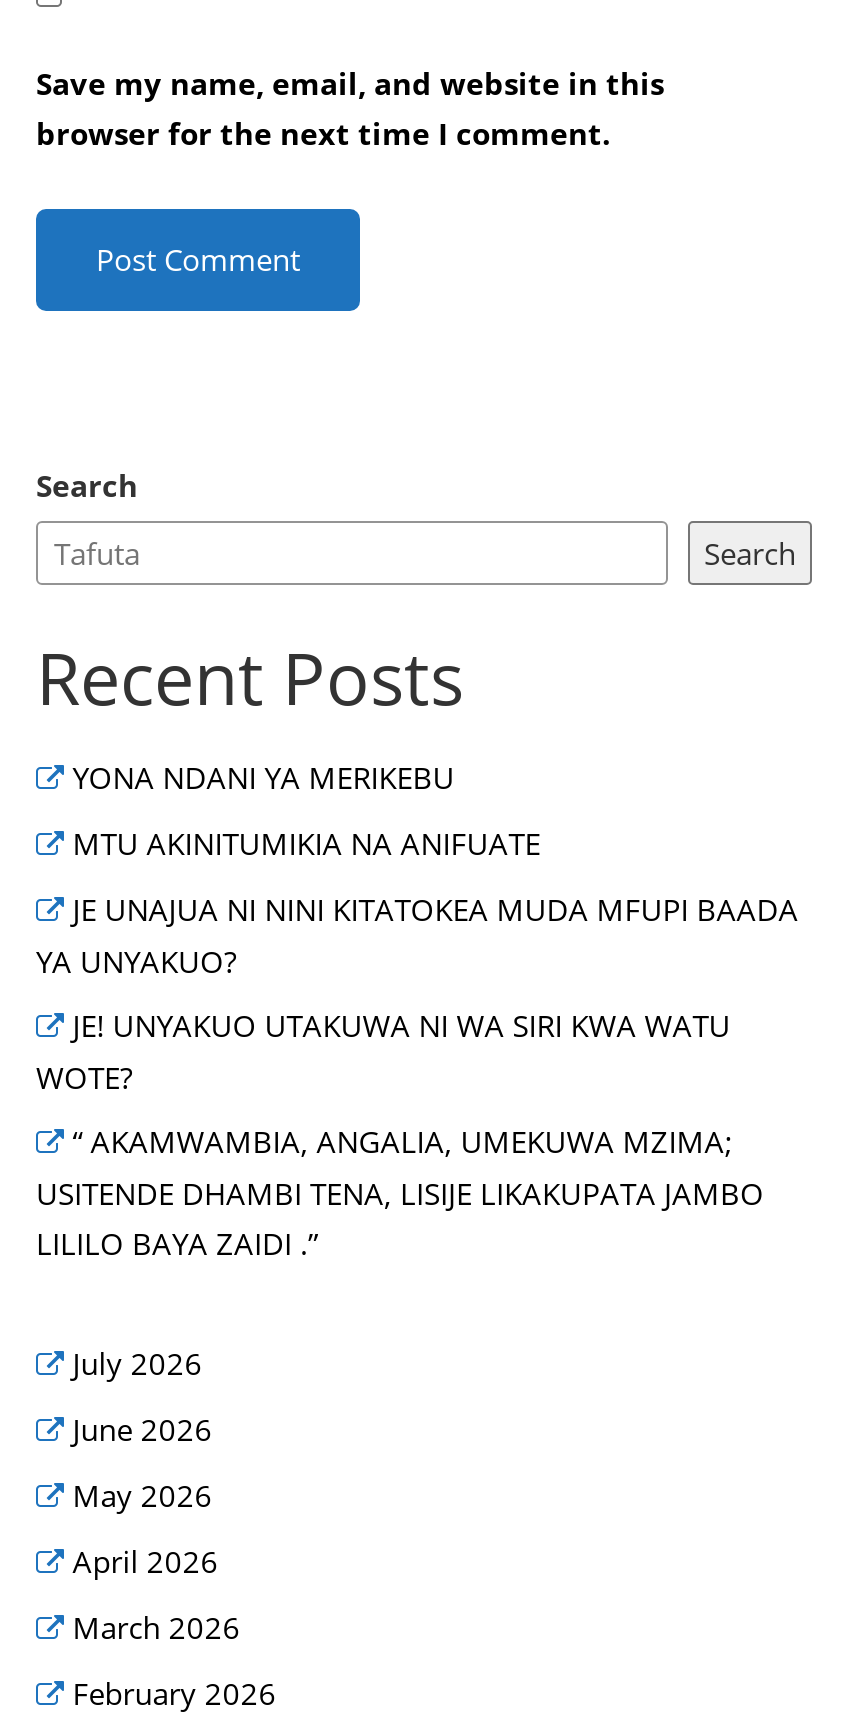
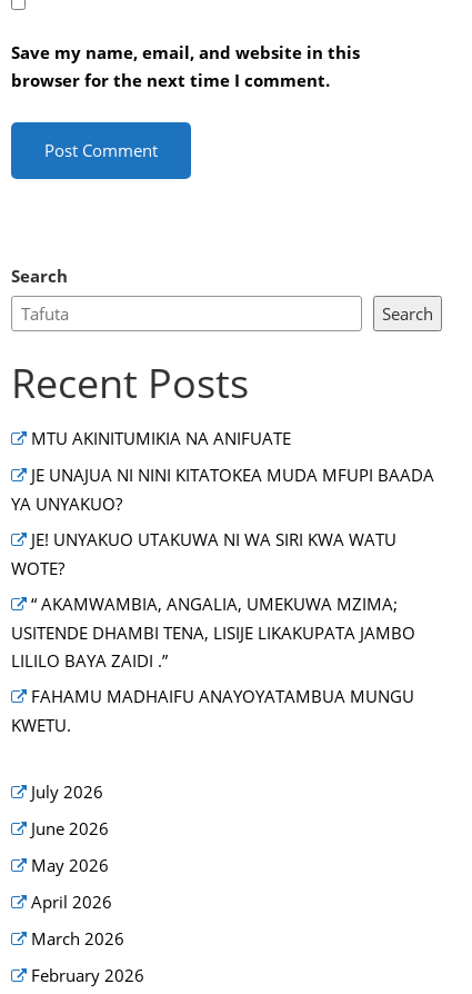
- YONA NDANI YA MERIKEBU

moved up: MTU AKINITUMIKIA NA ANIFUATE | JE UNAJUA NI NINI KITATOKEA MUDA MFUPI BAADA | YA UNYAKUO? | JE! UNYAKUO UTAKUWA NI WA SIRI KWA WATU | WOTE? | “ AKAMWAMBIA, ANGALIA, UMEKUWA MZIMA; | USITENDE DHAMBI TENA, LISIJE LIKAKUPATA JAMBO | LILILO BAYA ZAIDI .”

+ FAHAMU MADHAIFU ANAYOYATAMBUA MUNGU
+ KWETU.
